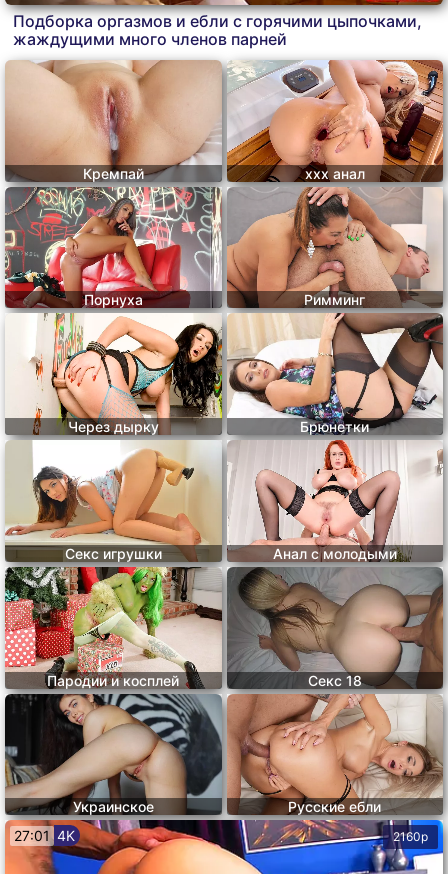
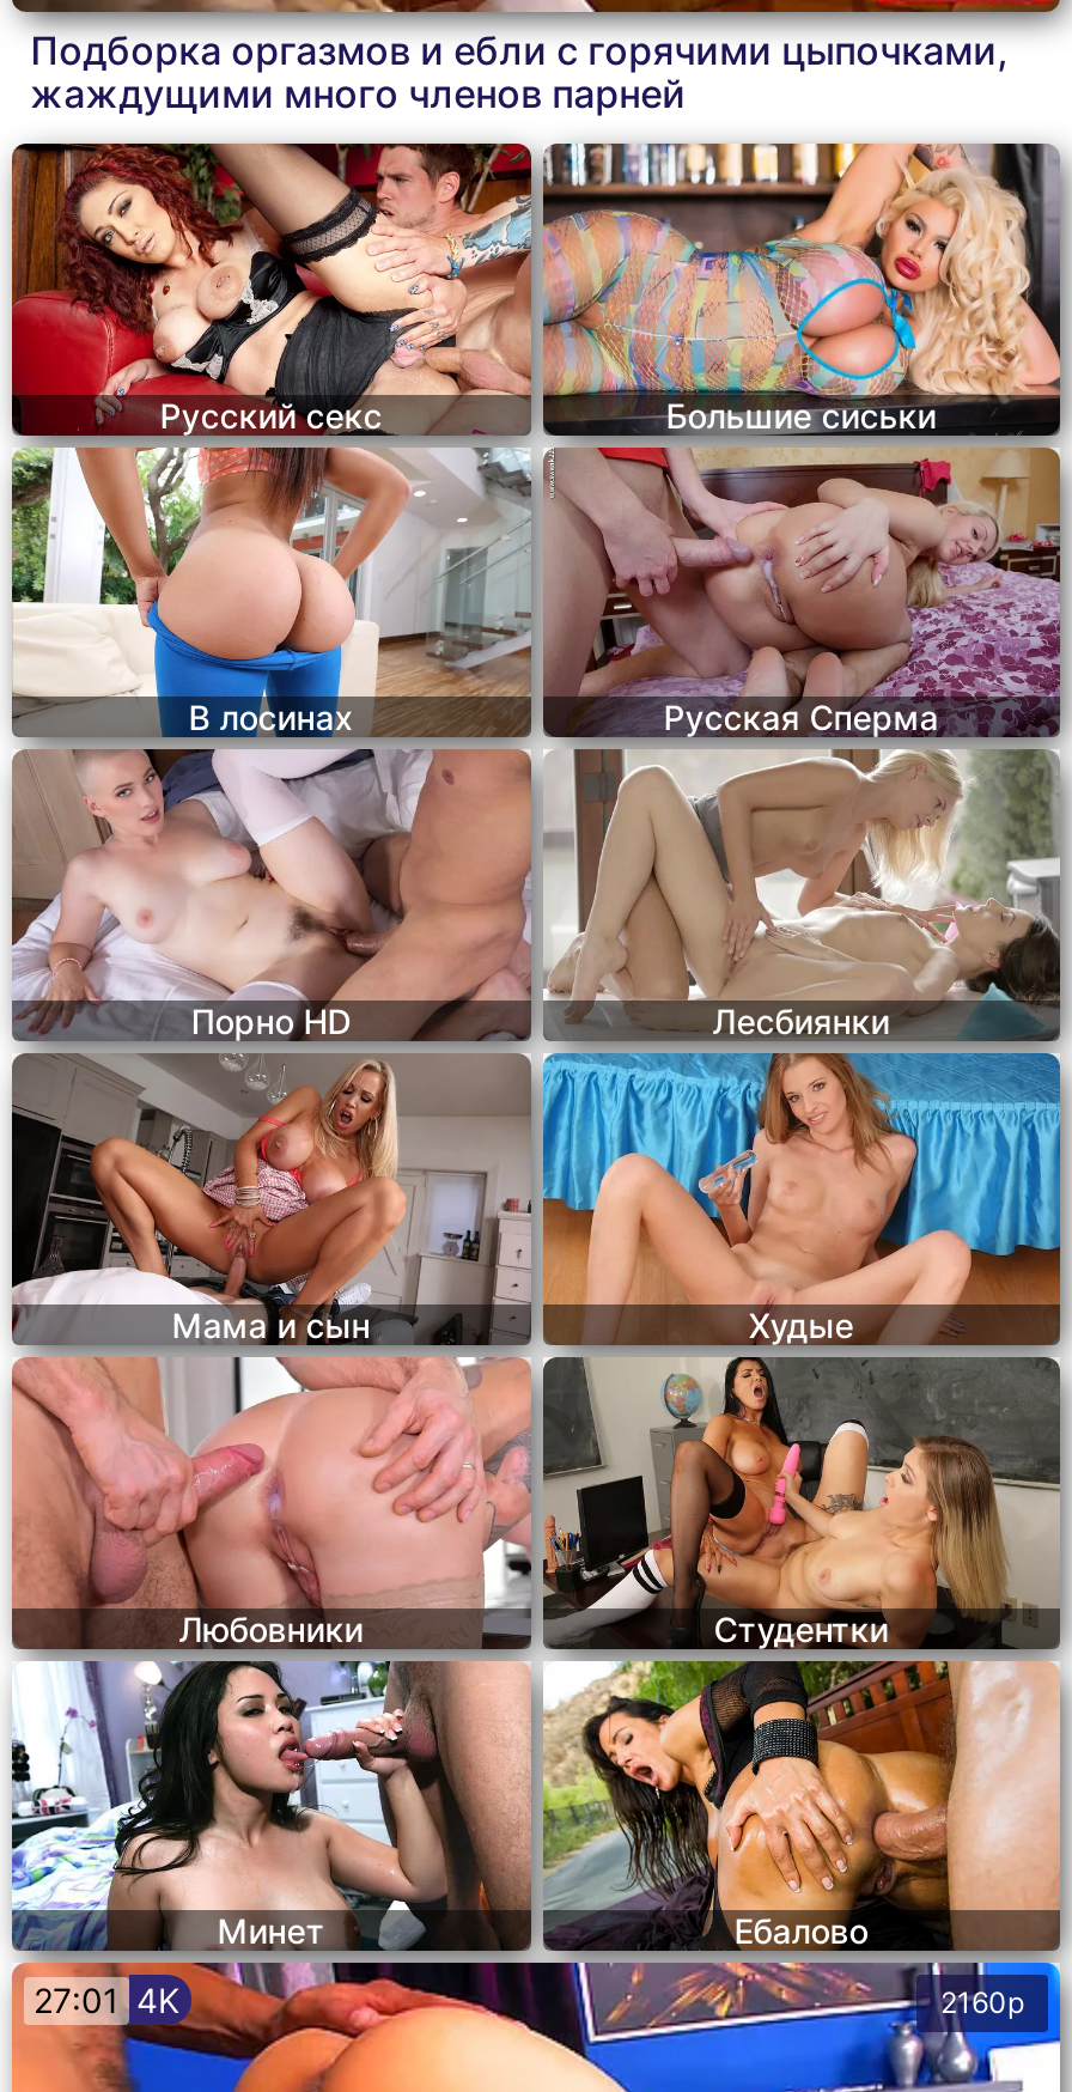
- [image]
- Кремпай
- ххх анал
+ [image]
+ Русский секс
+ Большие сиськи

- Порнуха
- Римминг
+ В лосинах
+ Русская Сперма

- Через дырку
- Брюнетки
+ Порно HD
+ Лесбиянки

- Секс игрушки
- Анал с молодыми
+ Мама и сын
+ Худые

- Пародии и косплей
- Секс 18
+ Любовники
+ Студентки

- Украинское
- Русские ебли
+ Минет
+ Ебалово
